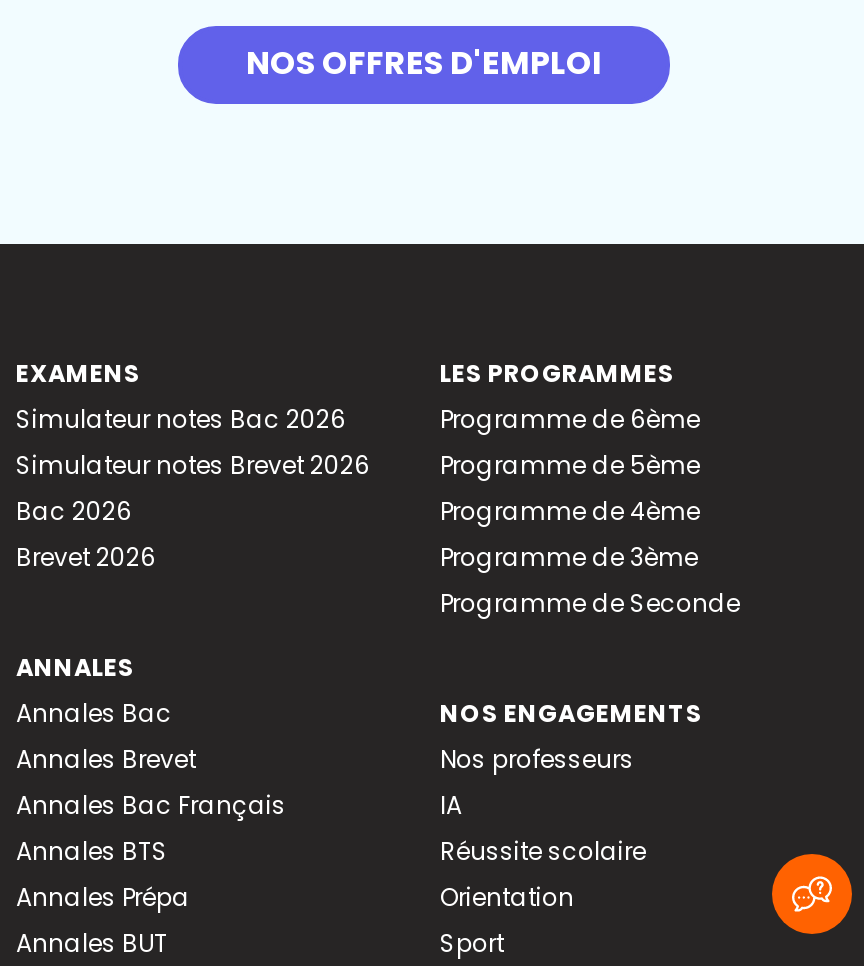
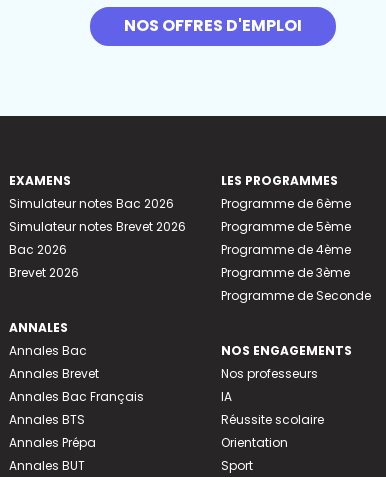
- [image]
